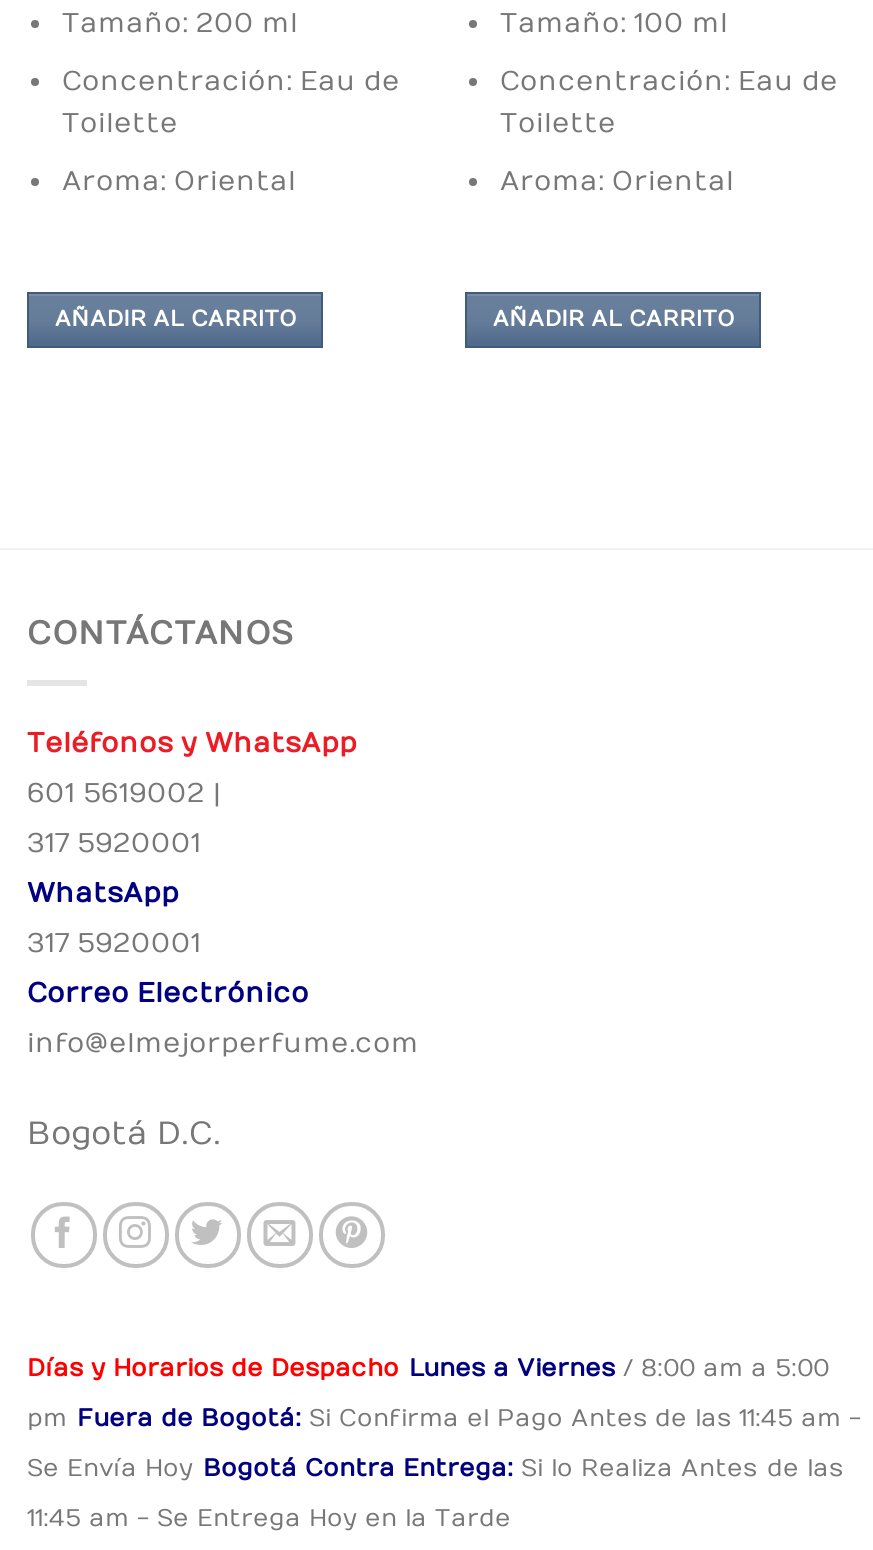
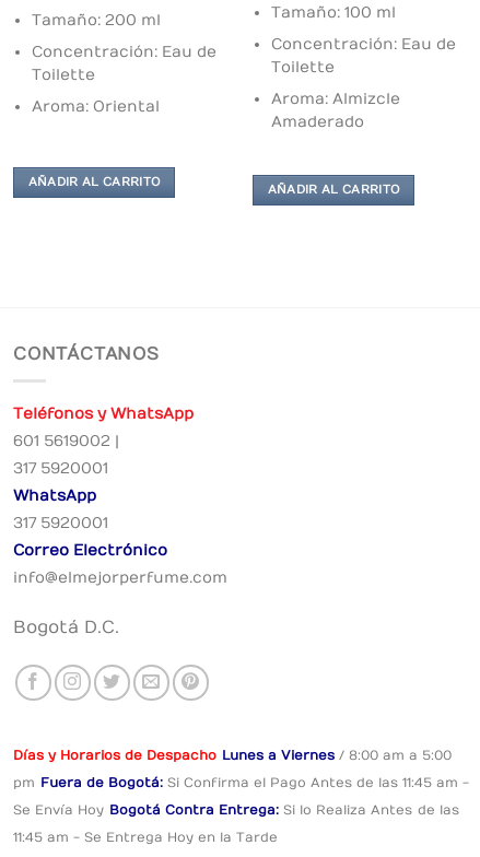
- Aroma: Oriental
+ Aroma: Almizcle
+ Amaderado
